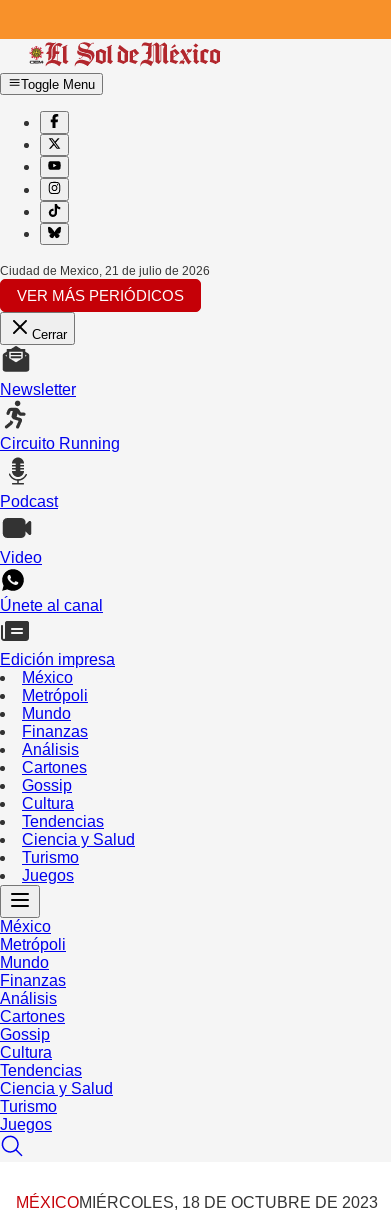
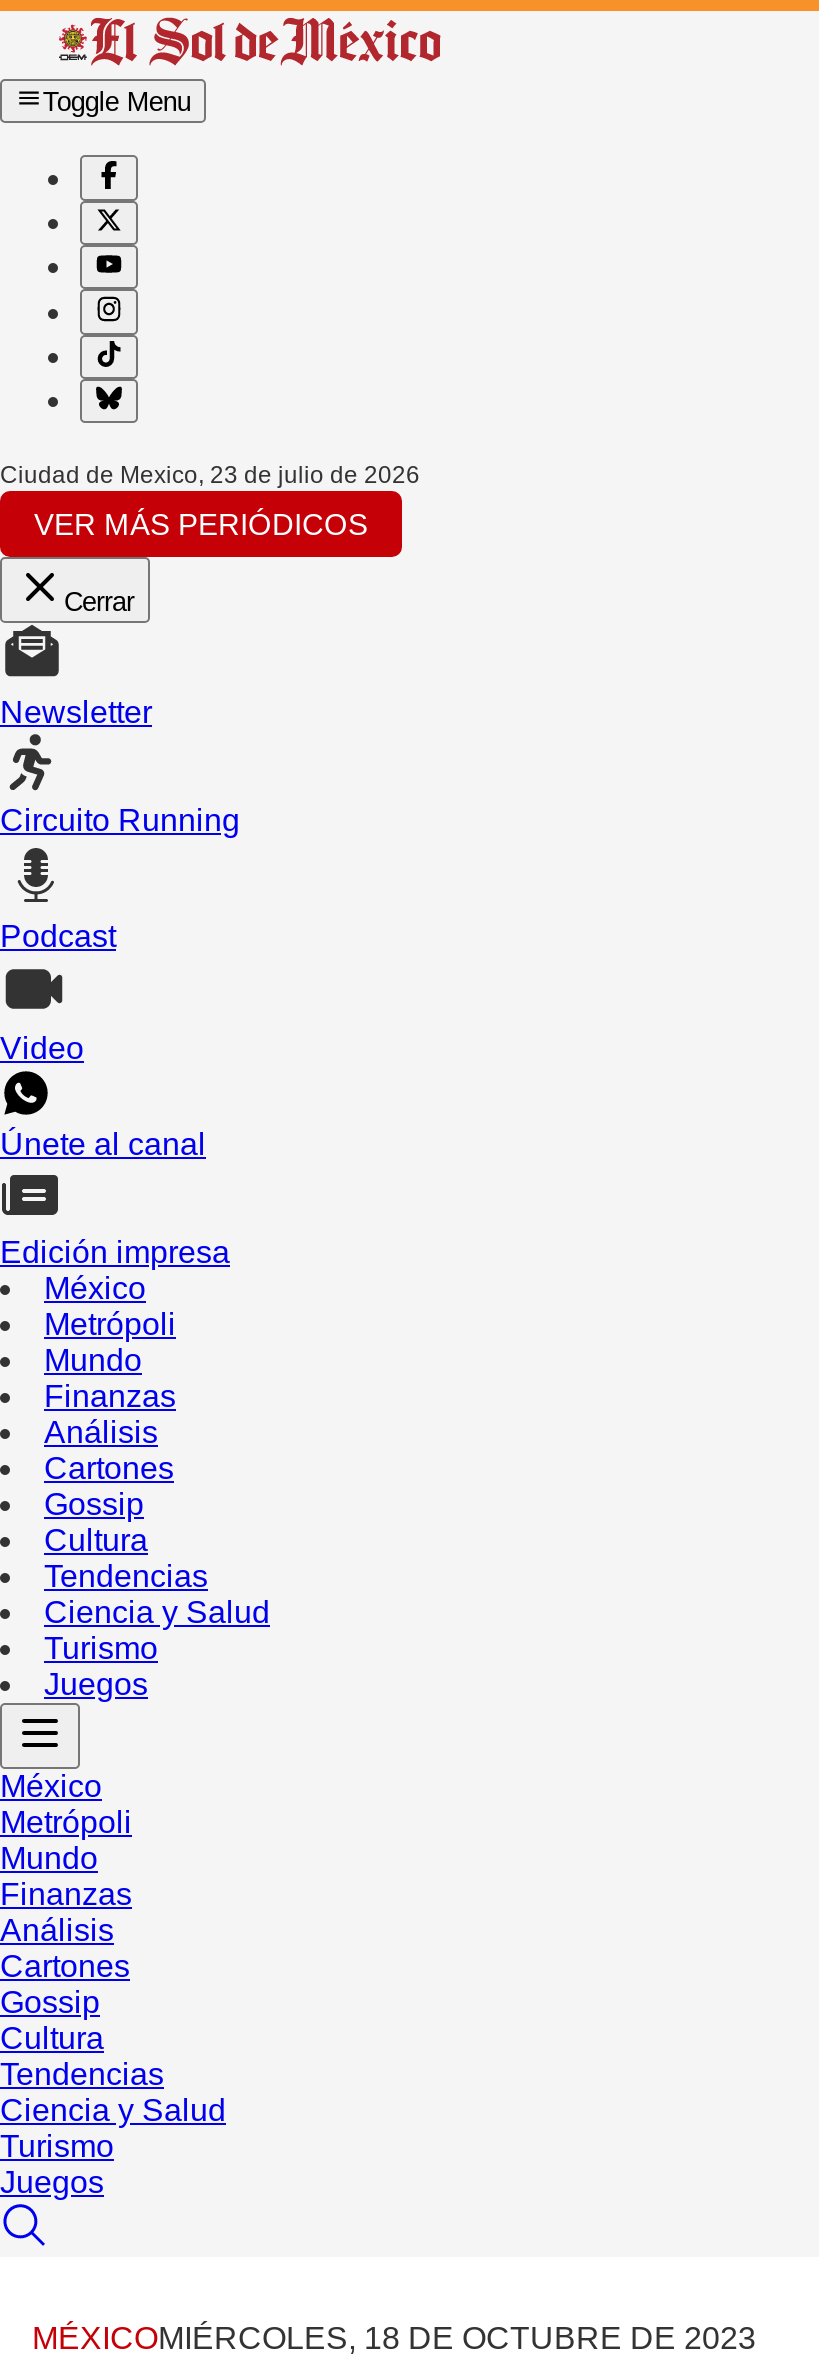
- Ciudad de Mexico, 21 de julio de 2026
+ Ciudad de Mexico, 23 de julio de 2026
